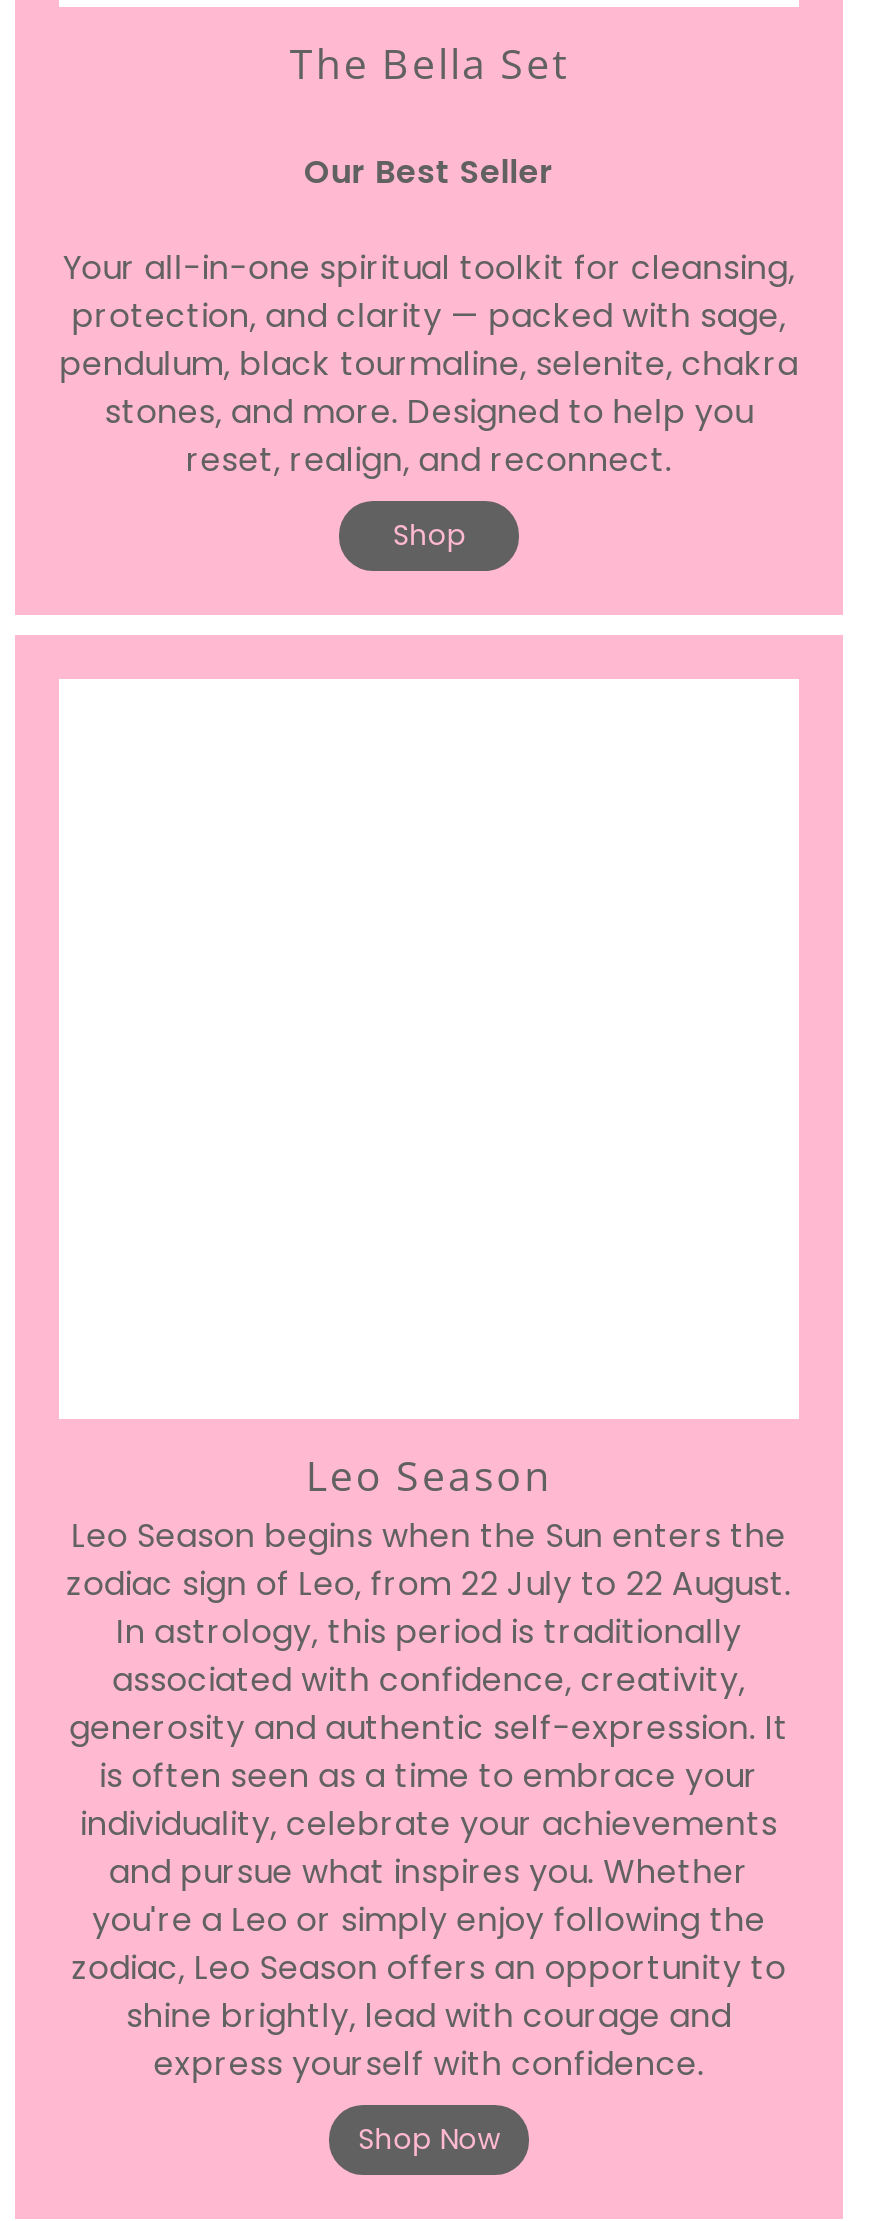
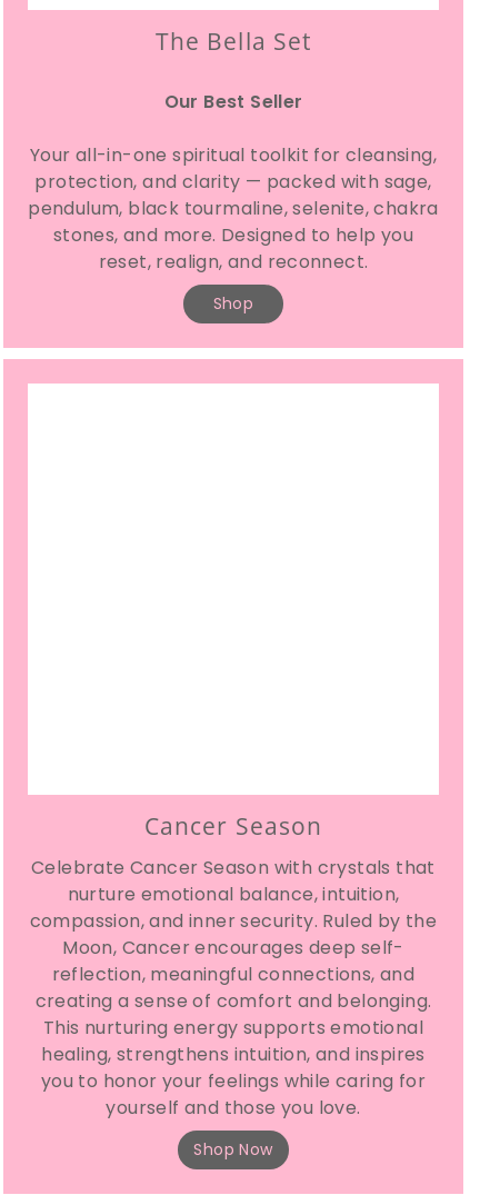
- Leo Season
- Leo Season begins when the Sun enters the
- zodiac sign of Leo, from 22 July to 22 August.
- In astrology, this period is traditionally
- associated with confidence, creativity,
- generosity and authentic self-expression. It
- is often seen as a time to embrace your
- individuality, celebrate your achievements
- and pursue what inspires you. Whether
- you're a Leo or simply enjoy following the
- zodiac, Leo Season offers an opportunity to
- shine brightly, lead with courage and
- express yourself with confidence.
+ Cancer Season
+ Celebrate Cancer Season with crystals that
+ nurture emotional balance, intuition,
+ compassion, and inner security. Ruled by the
+ Moon, Cancer encourages deep self-
+ reflection, meaningful connections, and
+ creating a sense of comfort and belonging.
+ This nurturing energy supports emotional
+ healing, strengthens intuition, and inspires
+ you to honor your feelings while caring for
+ yourself and those you love.
